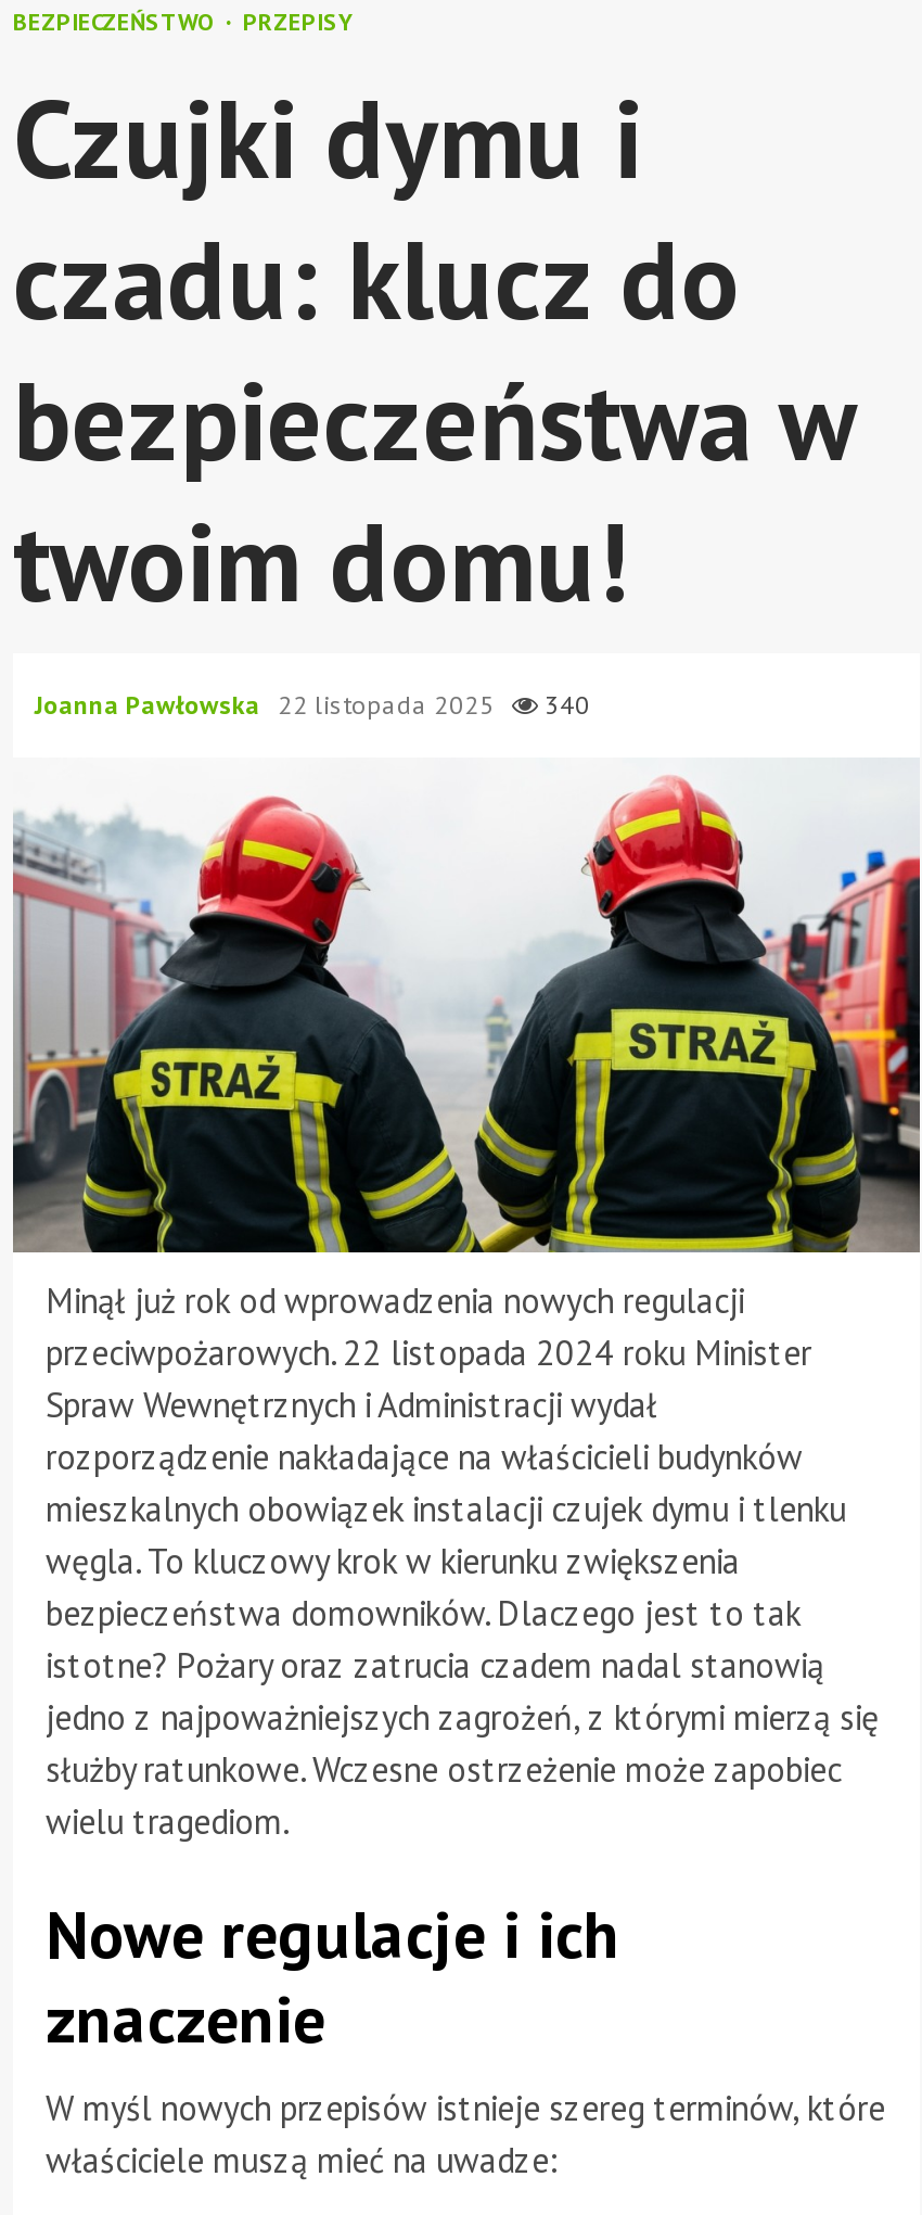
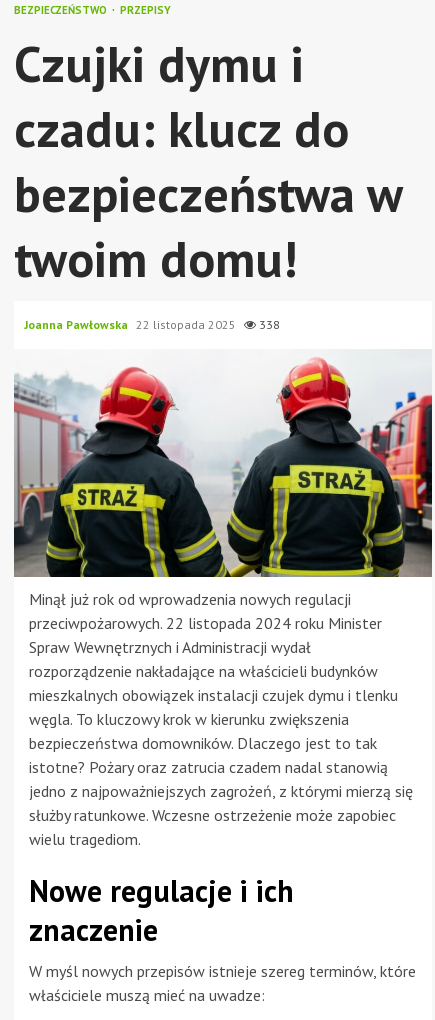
- Joanna Pawłowska 22 listopada 2025 340
+ Joanna Pawłowska 22 listopada 2025 338
